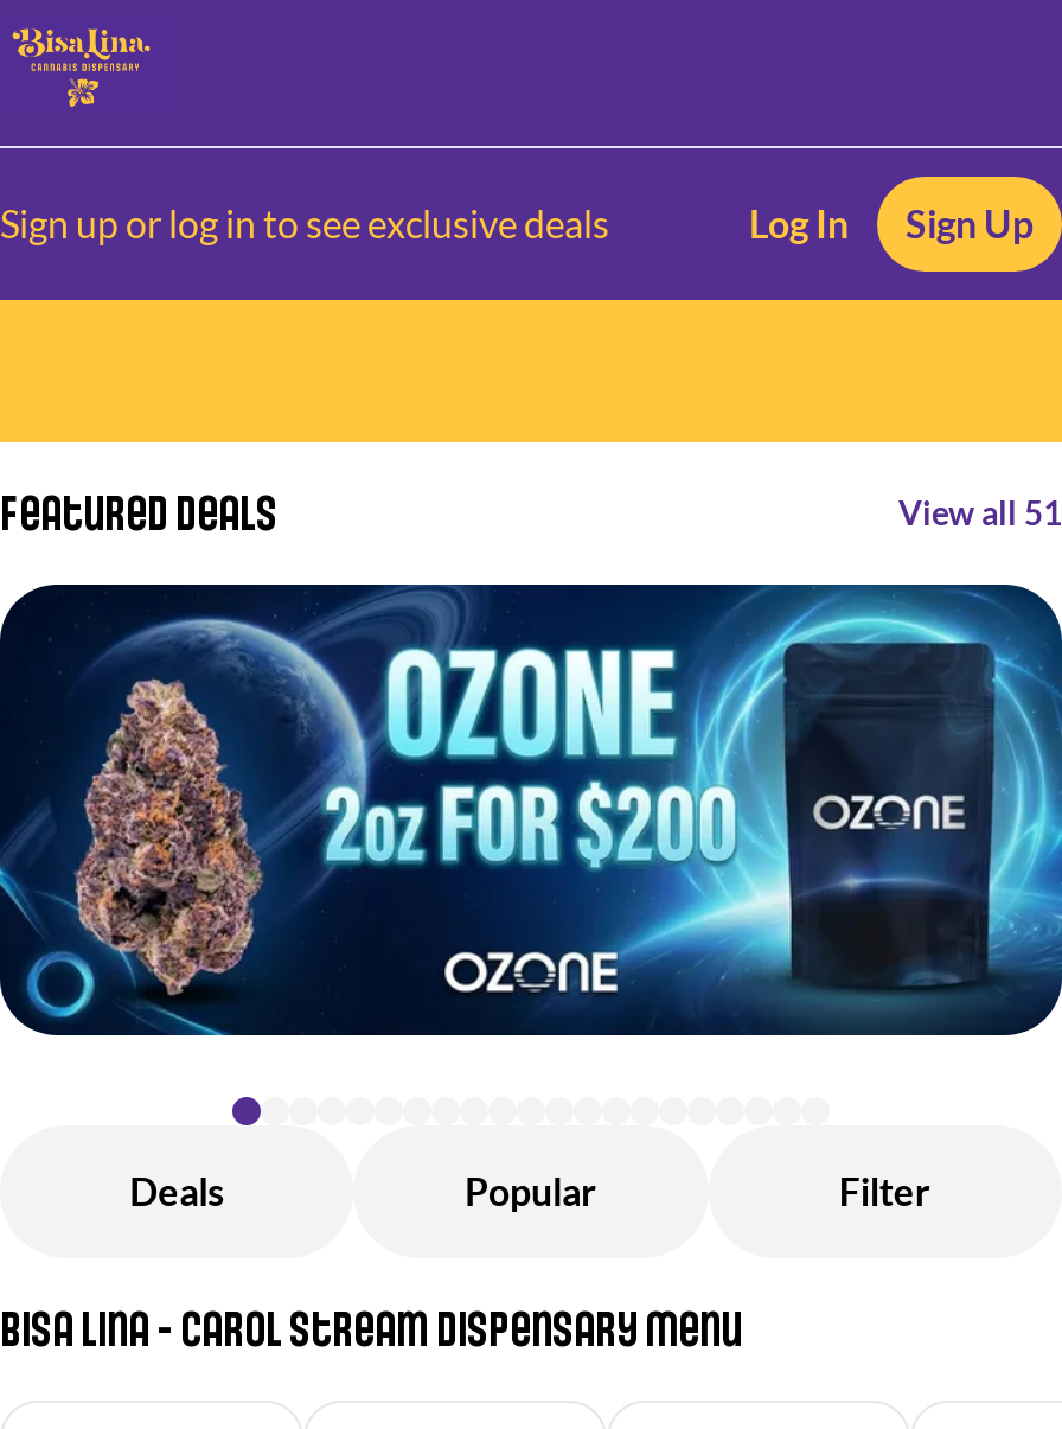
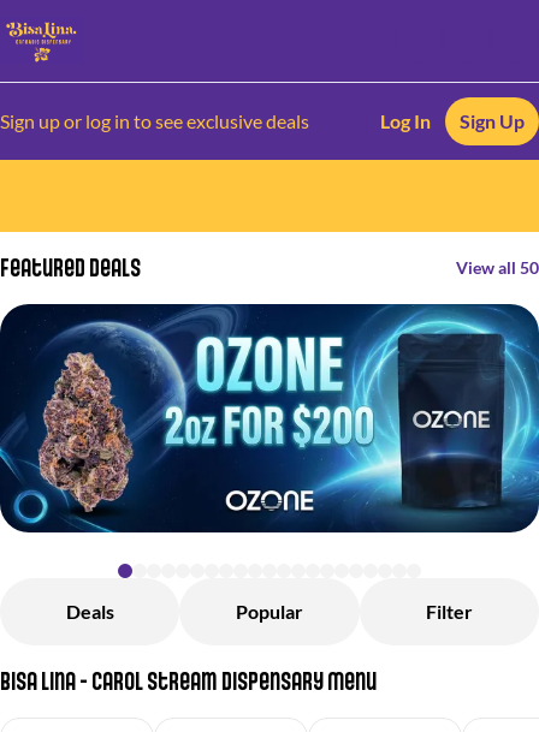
- View all 51
+ View all 50
